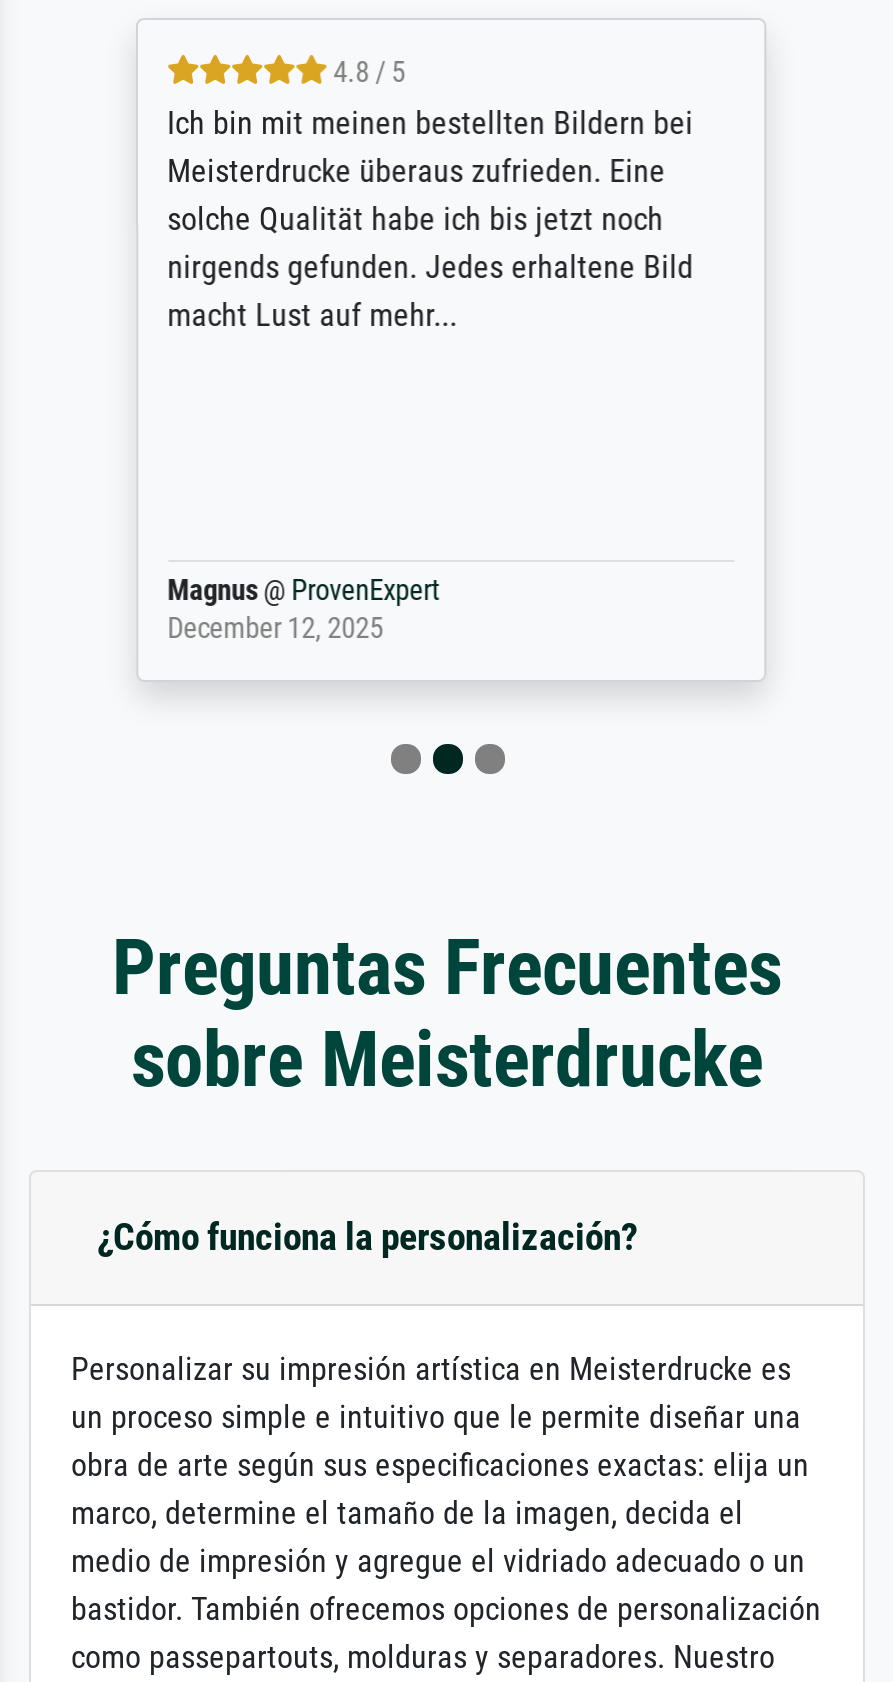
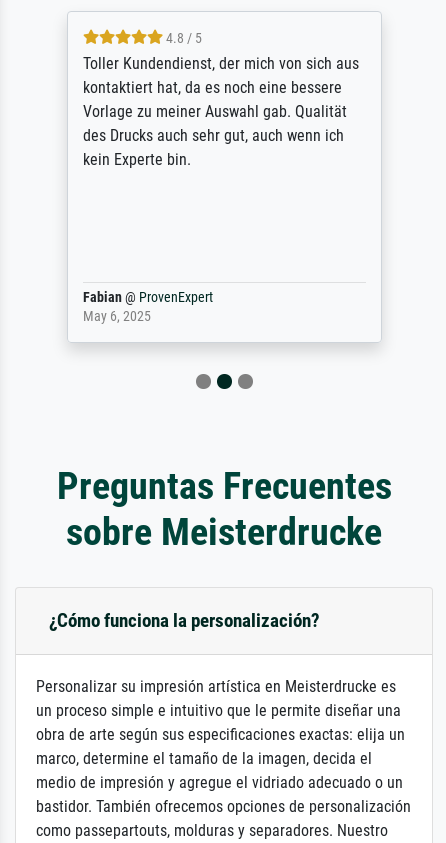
- Ich bin mit meinen bestellten Bildern bei
- Meisterdrucke überaus zufrieden. Eine
- solche Qualität habe ich bis jetzt noch
- nirgends gefunden. Jedes erhaltene Bild
- macht Lust auf mehr...
+ Toller Kundendienst, der mich von sich aus
+ kontaktiert hat, da es noch eine bessere
+ Vorlage zu meiner Auswahl gab. Qualität
+ des Drucks auch sehr gut, auch wenn ich
+ kein Experte bin.

- Magnus @ ProvenExpert
- December 12, 2025
+ Fabian @ ProvenExpert
+ May 6, 2025
